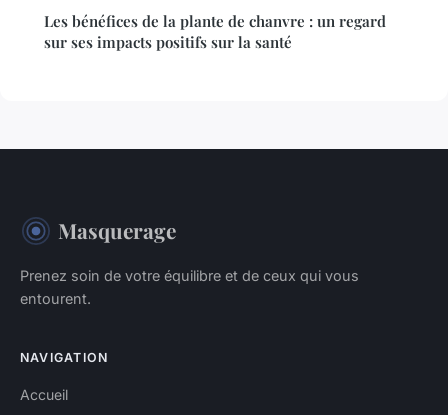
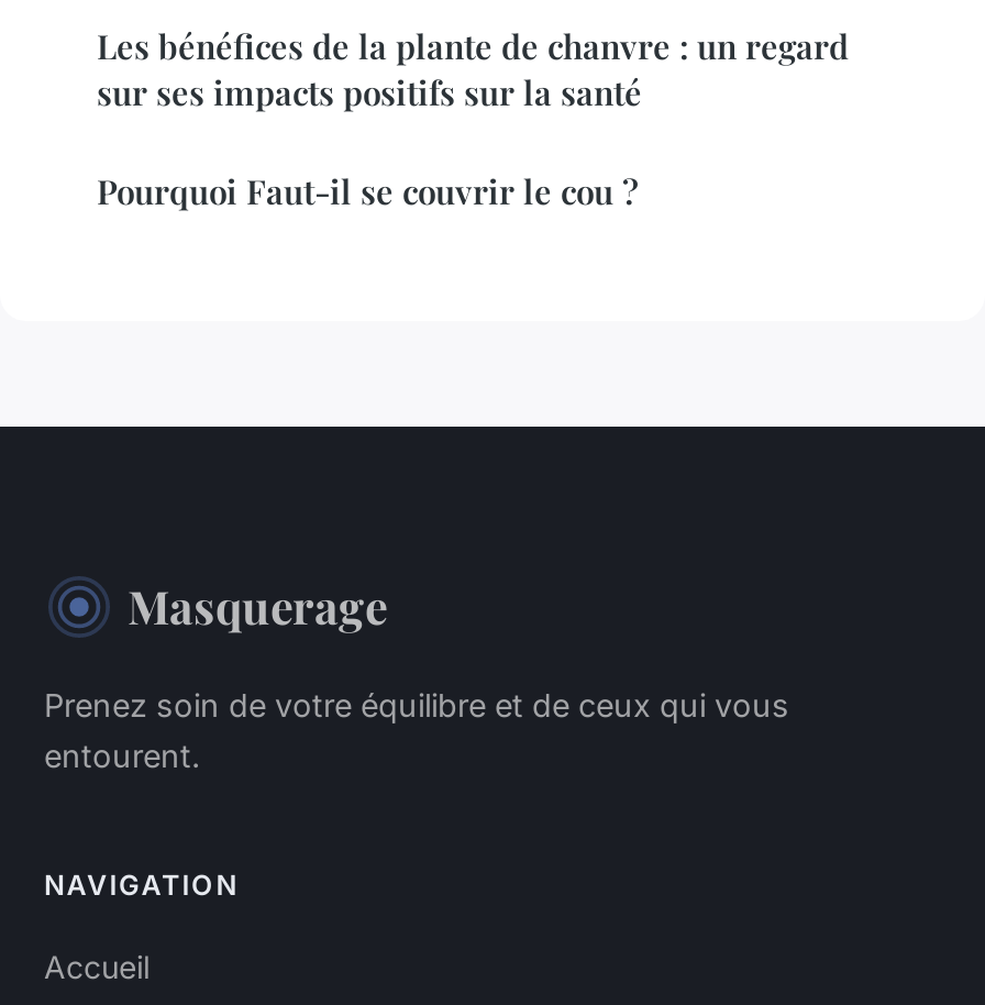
+ Pourquoi Faut-il se couvrir le cou ?
